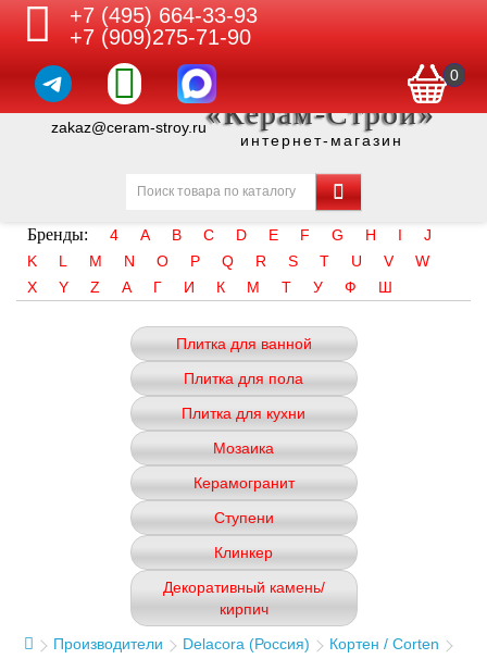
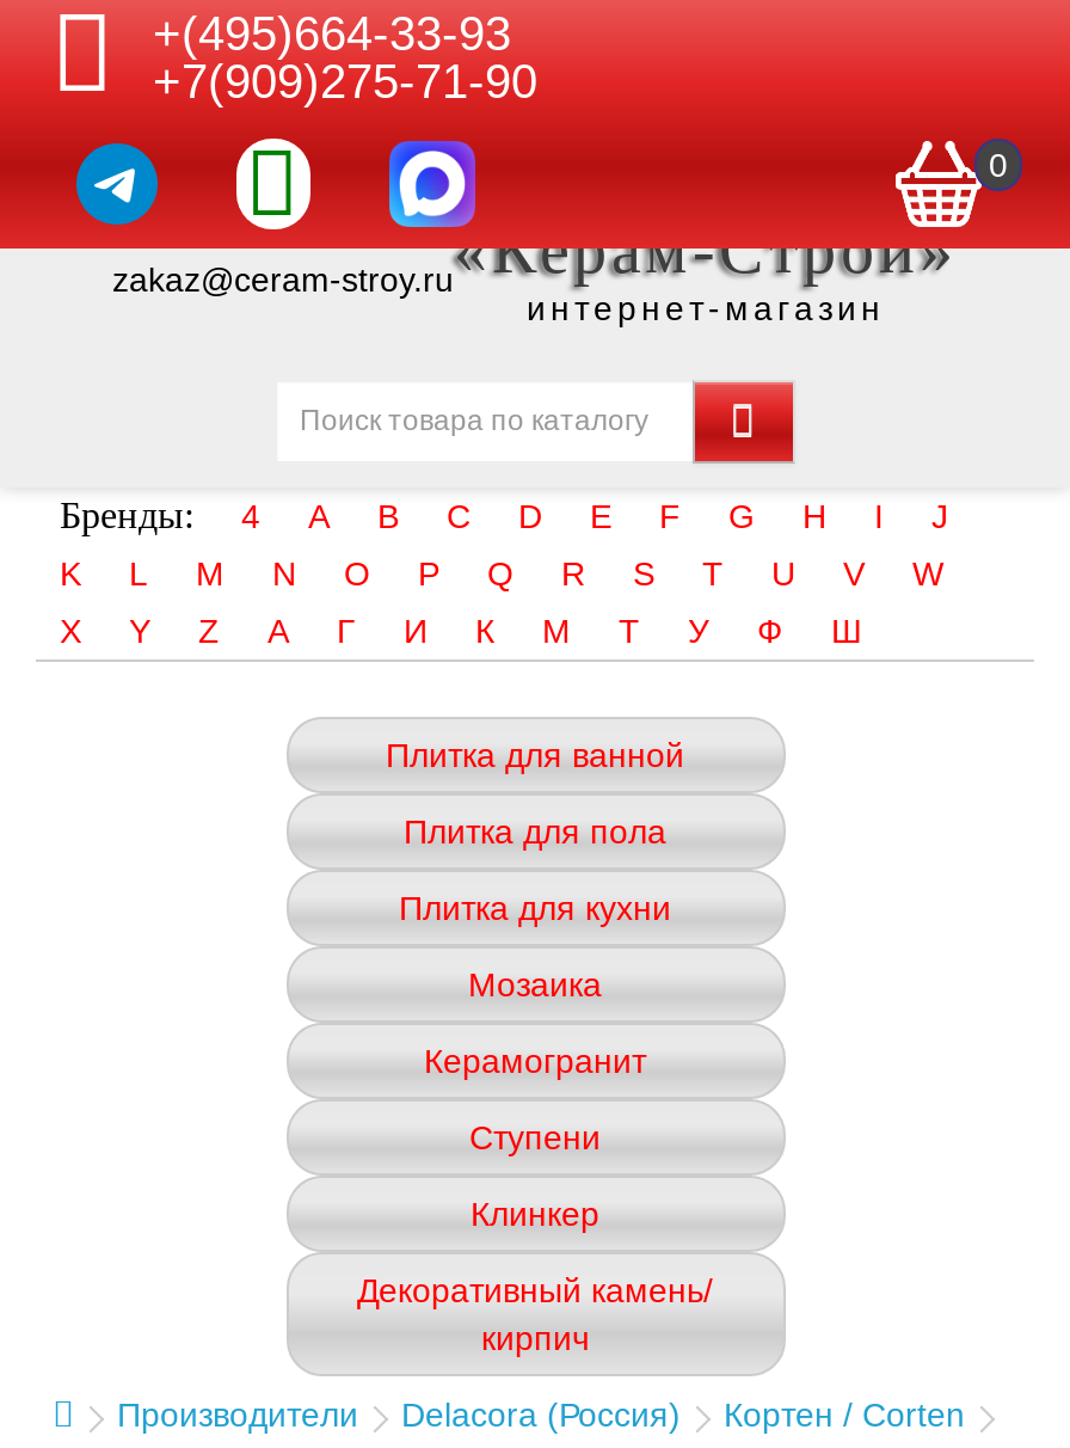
- +7 (495) 664-33-93
- +7 (909)275-71-90
+ +(495)664-33-93
+ +7(909)275-71-90
